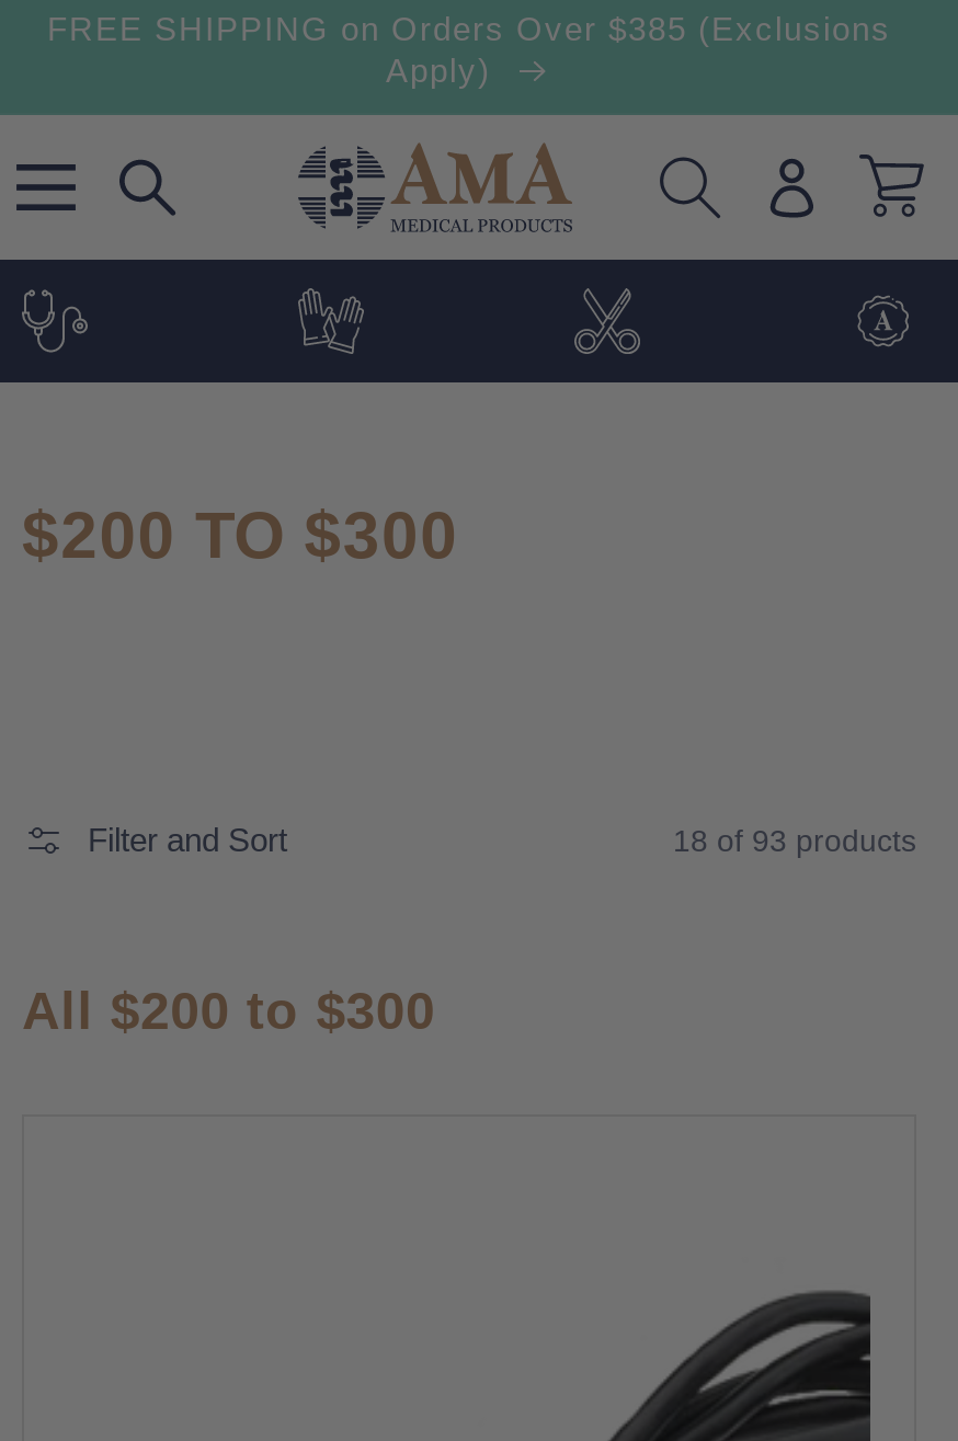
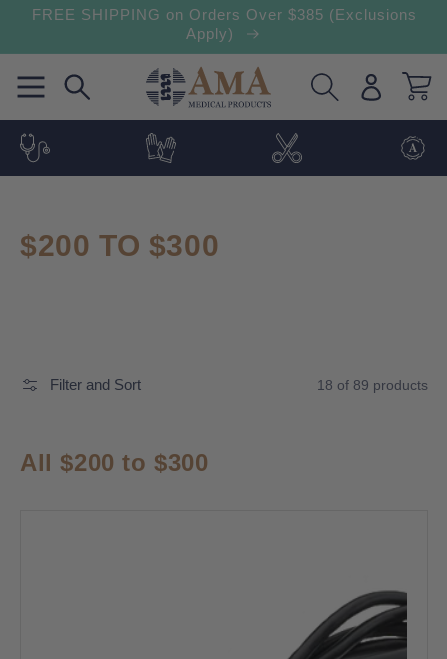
- 18 of 93 products
+ 18 of 89 products
